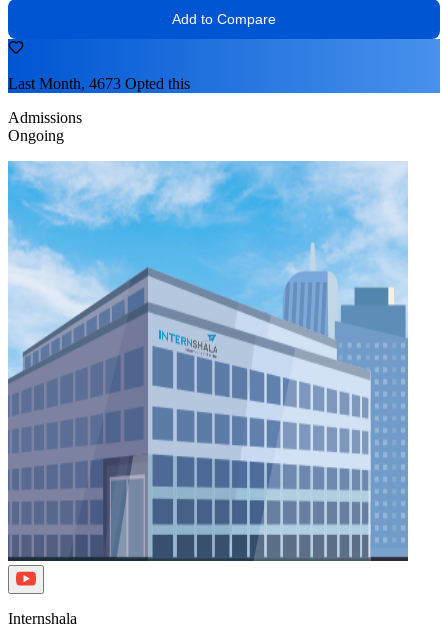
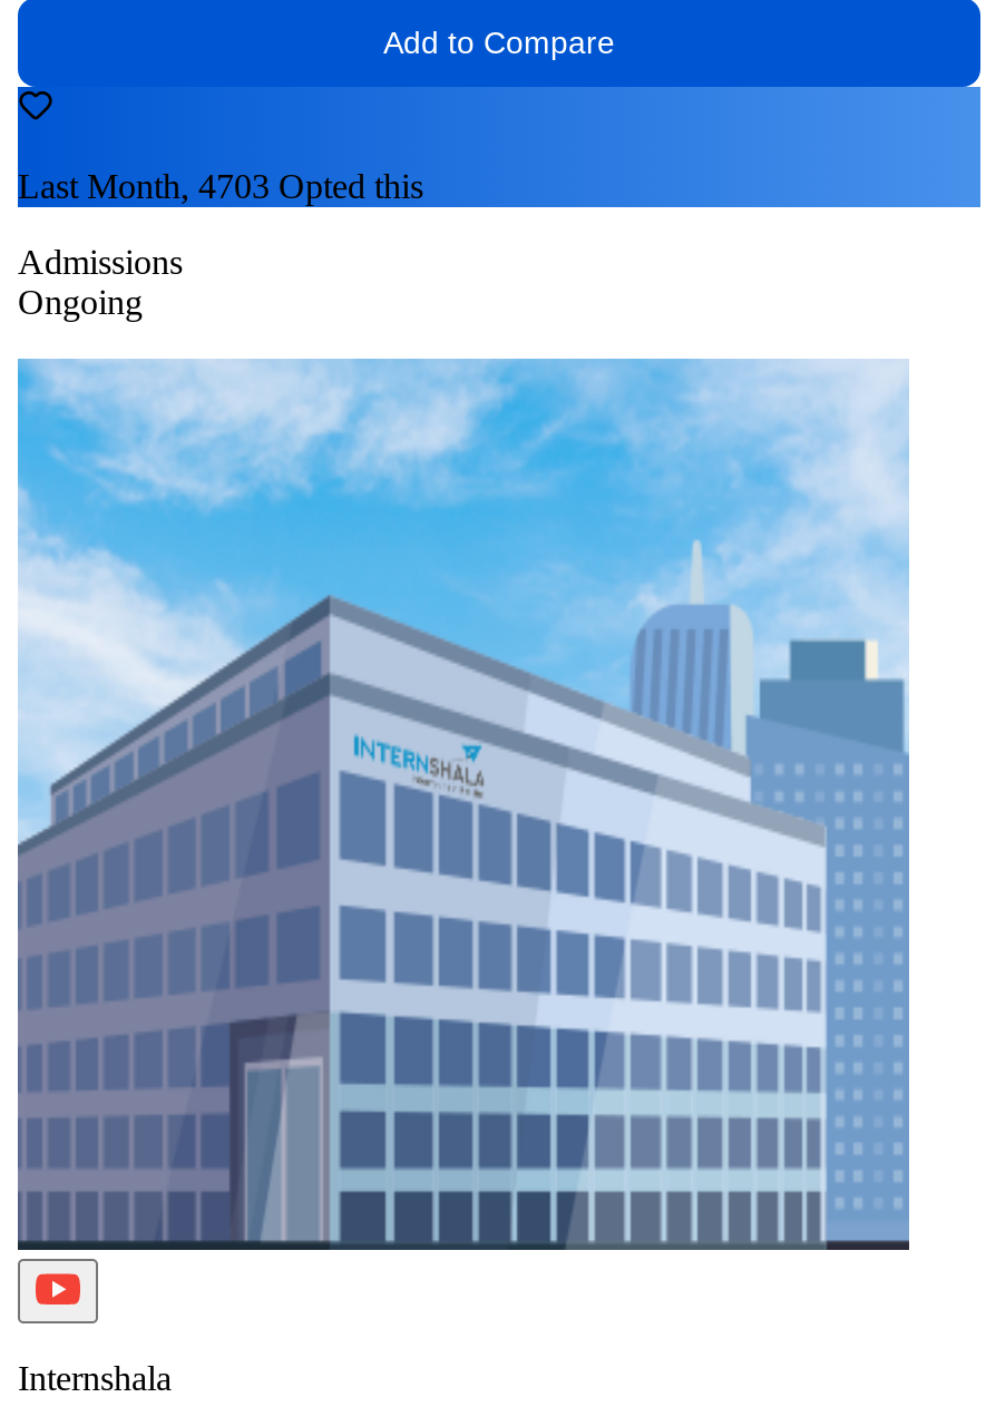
- Last Month, 4673 Opted this
+ Last Month, 4703 Opted this
